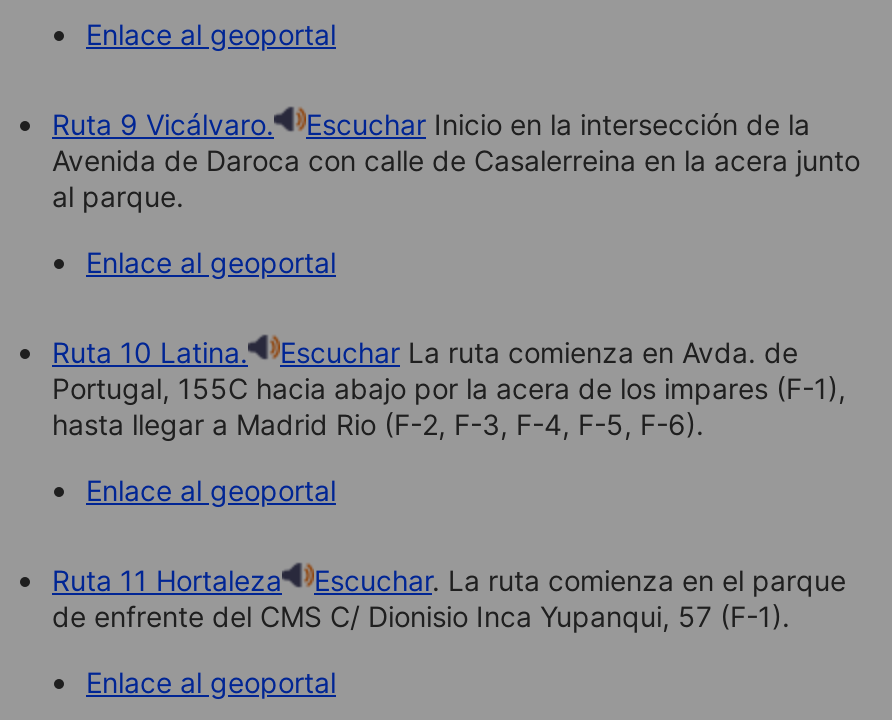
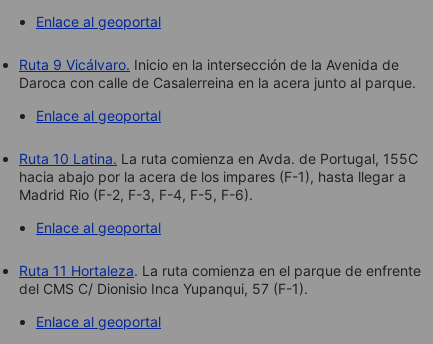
- Ruta 9 Vicálvaro.
- Escuchar Inicio en la intersección de la
- Avenida de Daroca con calle de Casalerreina en la acera junto
- al parque.
+ Ruta 9 Vicálvaro. Inicio en la intersección de la Avenida de
+ Daroca con calle de Casalerreina en la acera junto al parque.

- Ruta 10 Latina.
- Escuchar La ruta comienza en Avda. de
- Portugal, 155C hacia abajo por la acera de los impares (F-1),
- hasta llegar a Madrid Rio (F-2, F-3, F-4, F-5, F-6).
+ Ruta 10 Latina. La ruta comienza en Avda. de Portugal, 155C
+ hacia abajo por la acera de los impares (F-1), hasta llegar a
+ Madrid Rio (F-2, F-3, F-4, F-5, F-6).

- Ruta 11 Hortaleza
- Escuchar. La ruta comienza en el parque
- de enfrente del CMS C/ Dionisio Inca Yupanqui, 57 (F-1).
+ Ruta 11 Hortaleza. La ruta comienza en el parque de enfrente
+ del CMS C/ Dionisio Inca Yupanqui, 57 (F-1).
